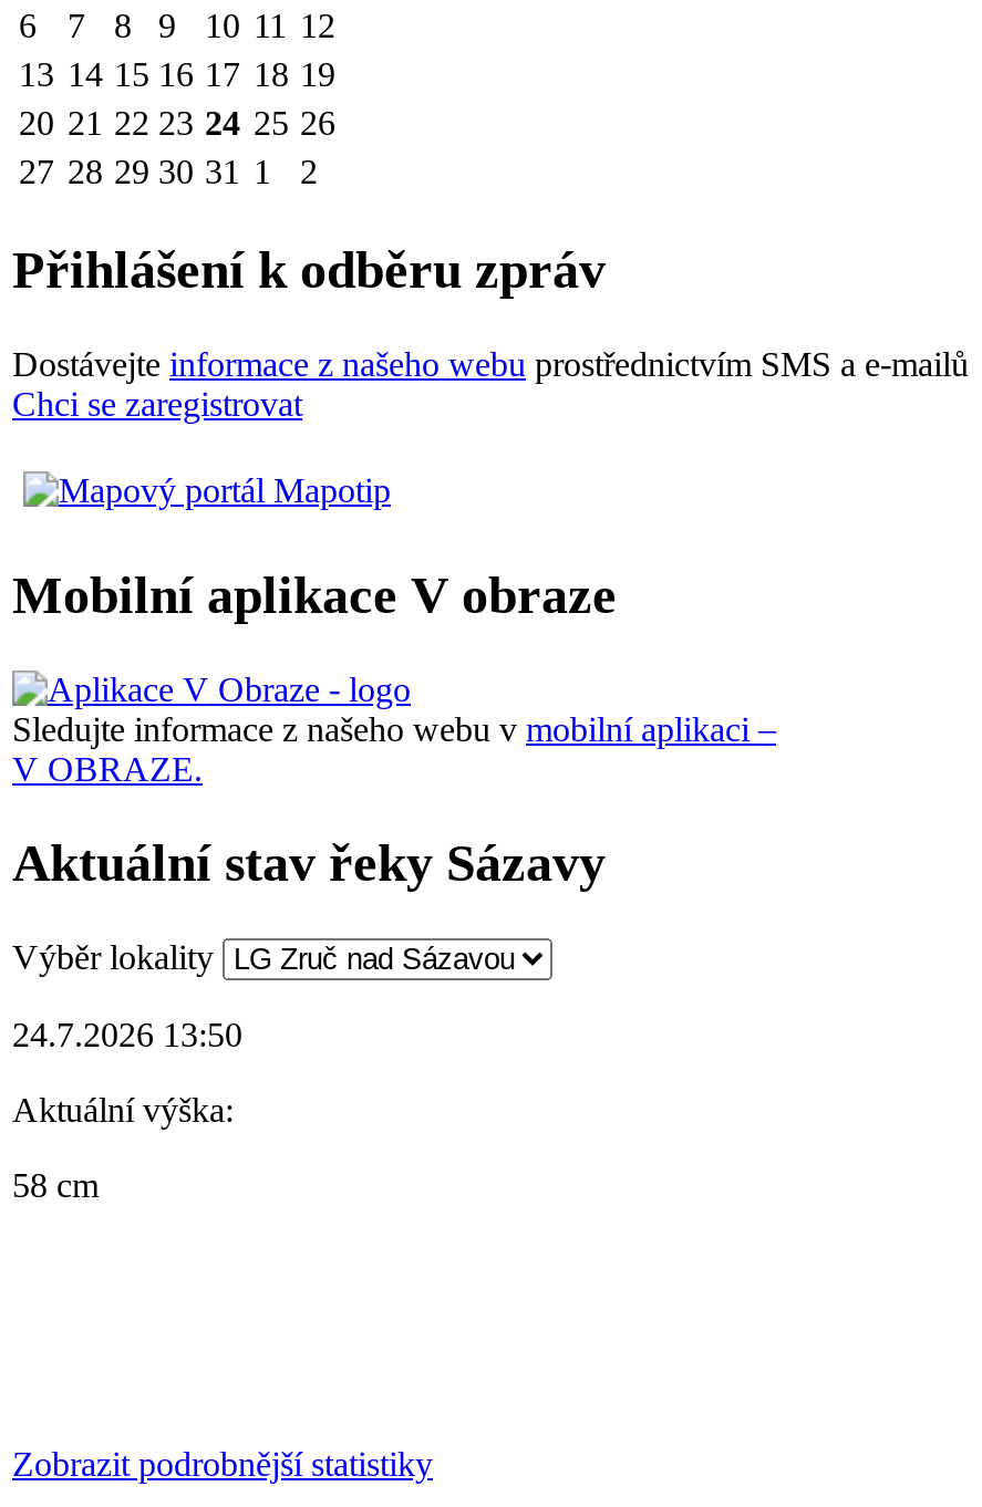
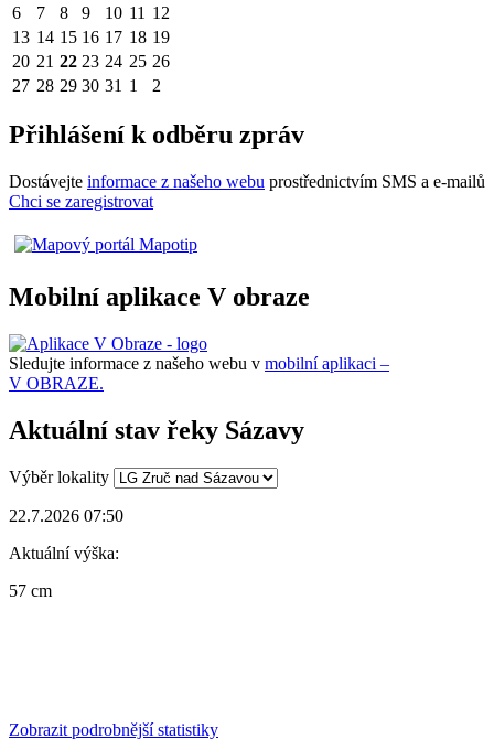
- 24.7.2026 13:50
+ 22.7.2026 07:50

- 58 cm
+ 57 cm
